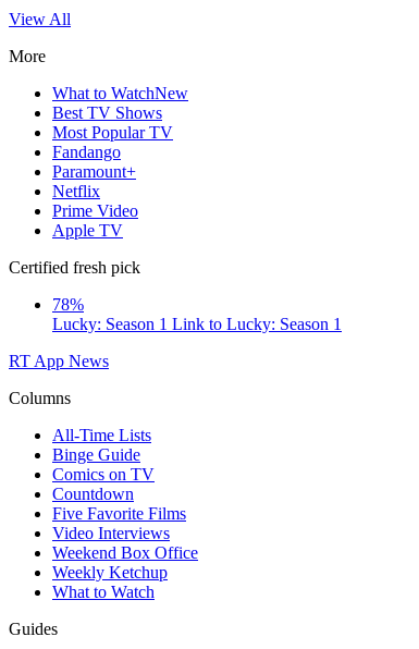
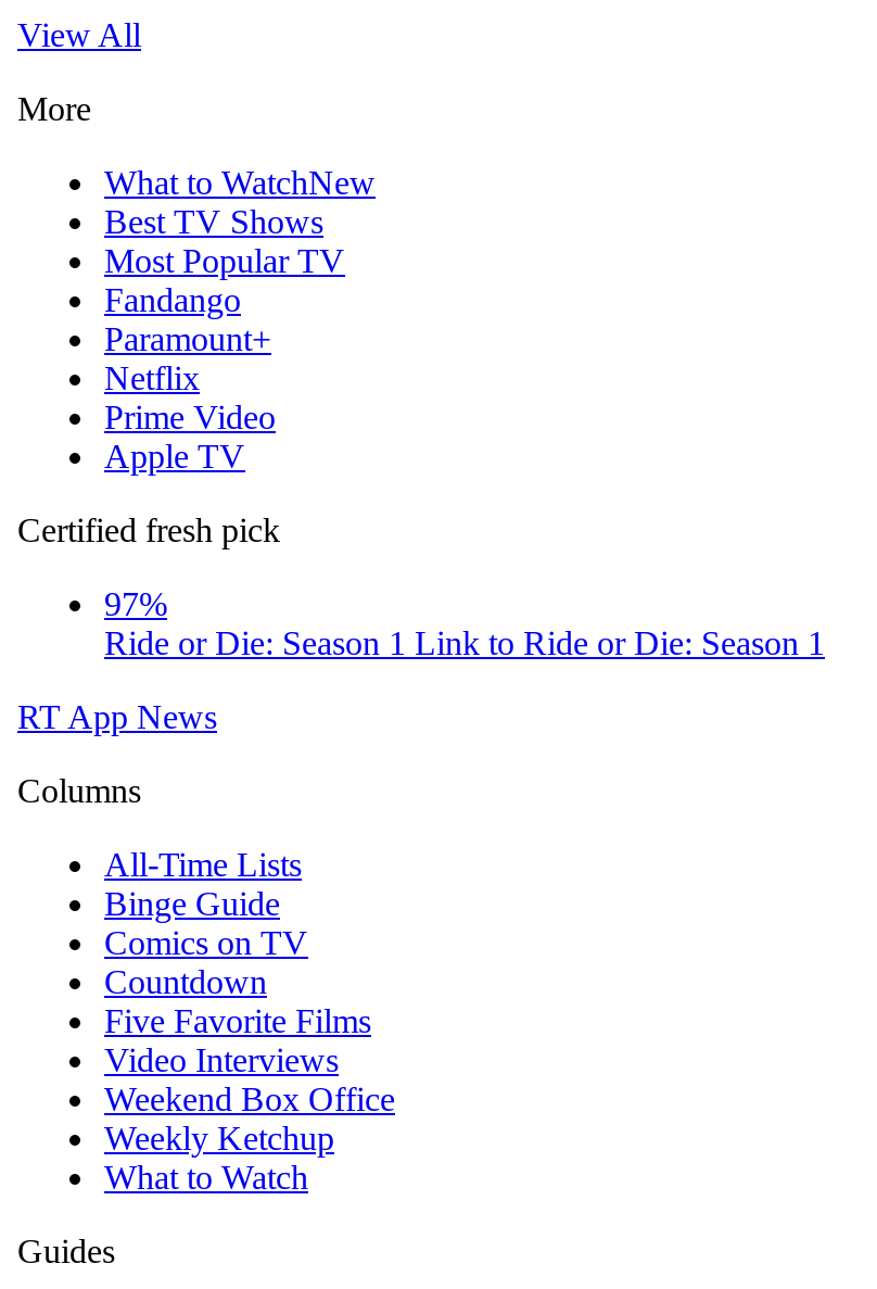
- 78%
- Lucky: Season 1 Link to Lucky: Season 1
+ 97%
+ Ride or Die: Season 1 Link to Ride or Die: Season 1
